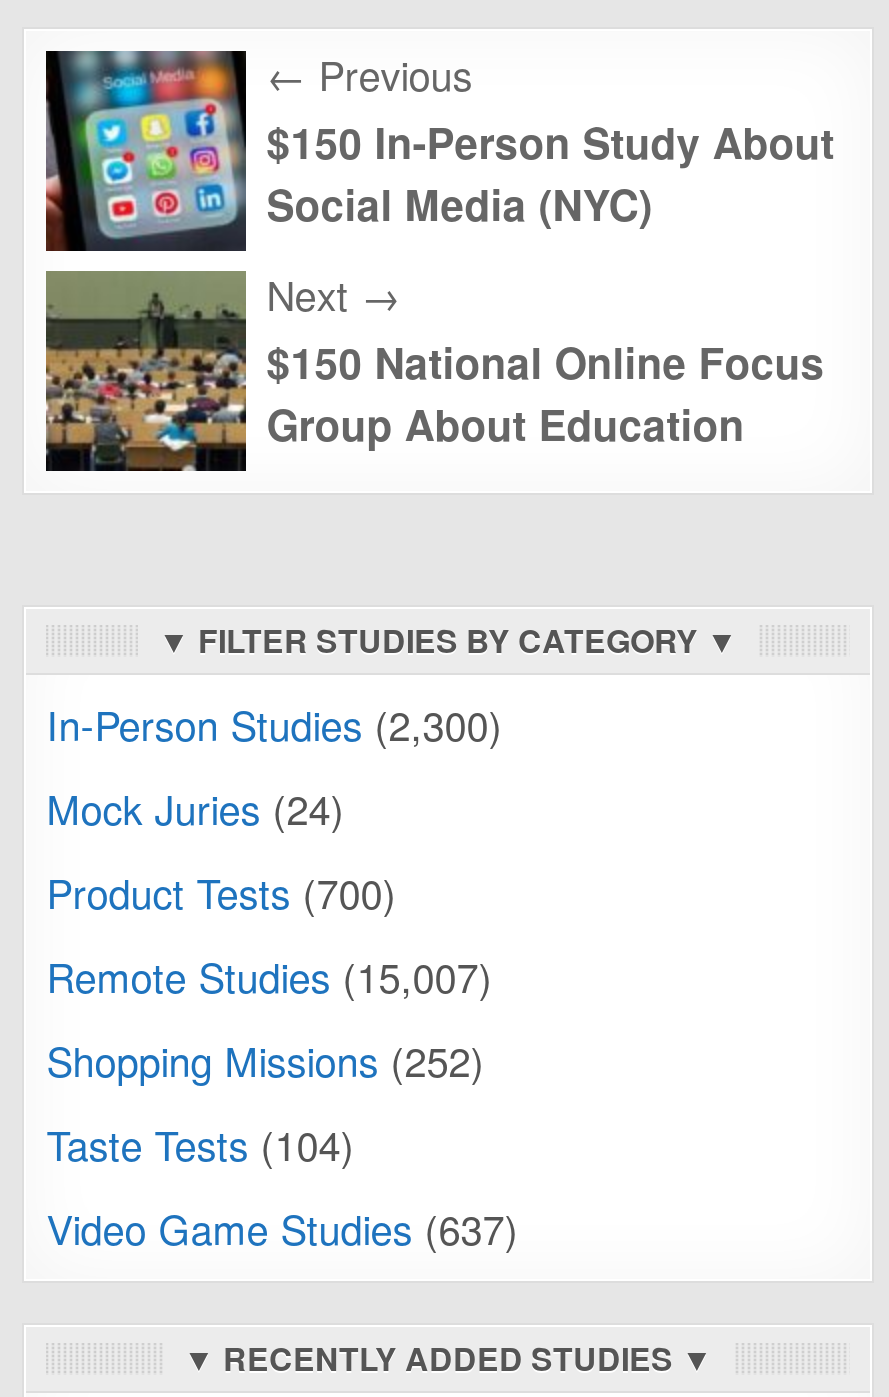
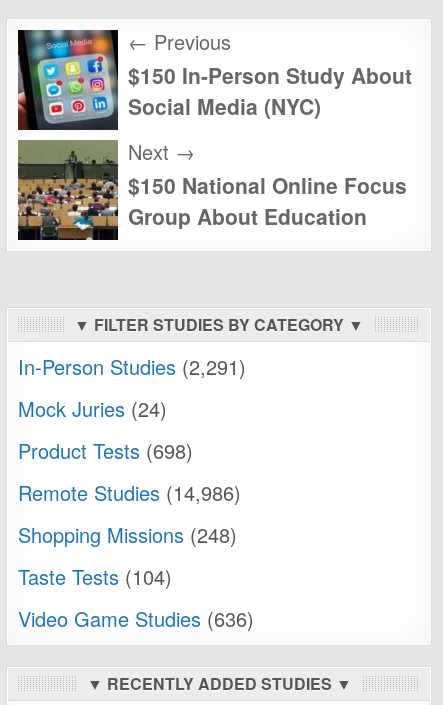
- In-Person Studies (2,300)
+ In-Person Studies (2,291)

- Product Tests (700)
+ Product Tests (698)

- Remote Studies (15,007)
+ Remote Studies (14,986)

- Shopping Missions (252)
+ Shopping Missions (248)

- Video Game Studies (637)
+ Video Game Studies (636)
